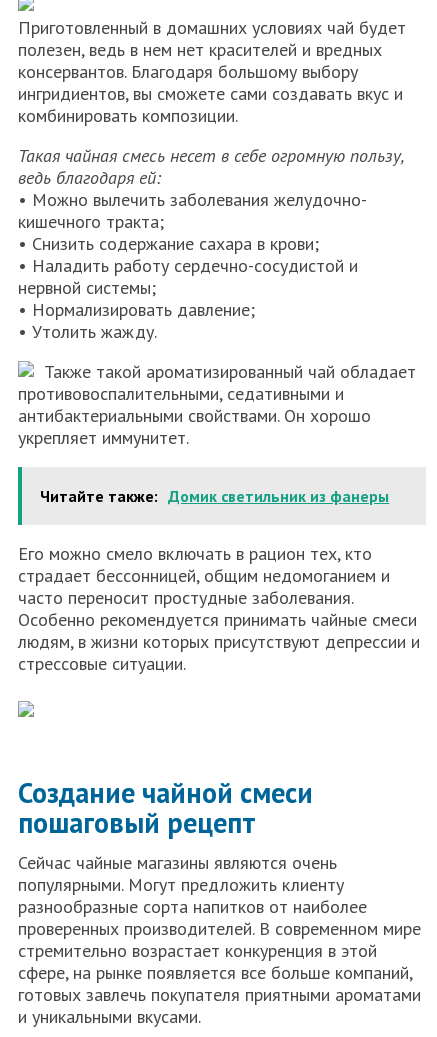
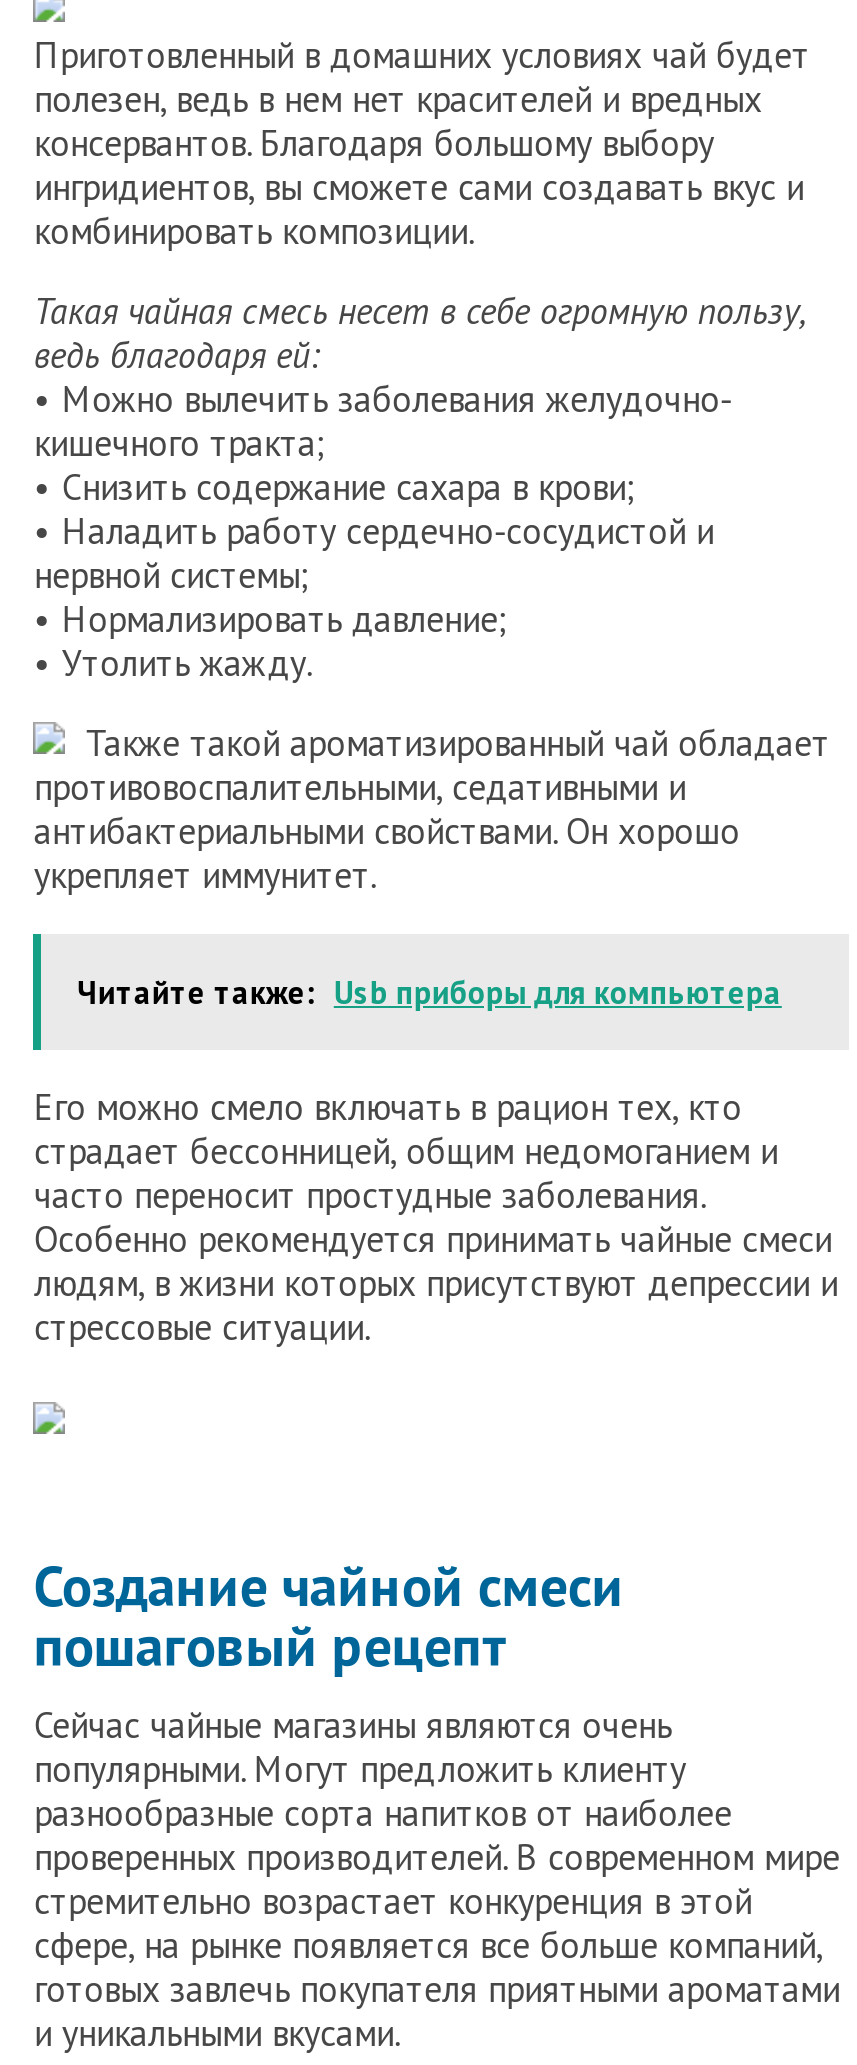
- Читайте также: Домик светильник из фанеры
+ Читайте также: Usb приборы для компьютера
